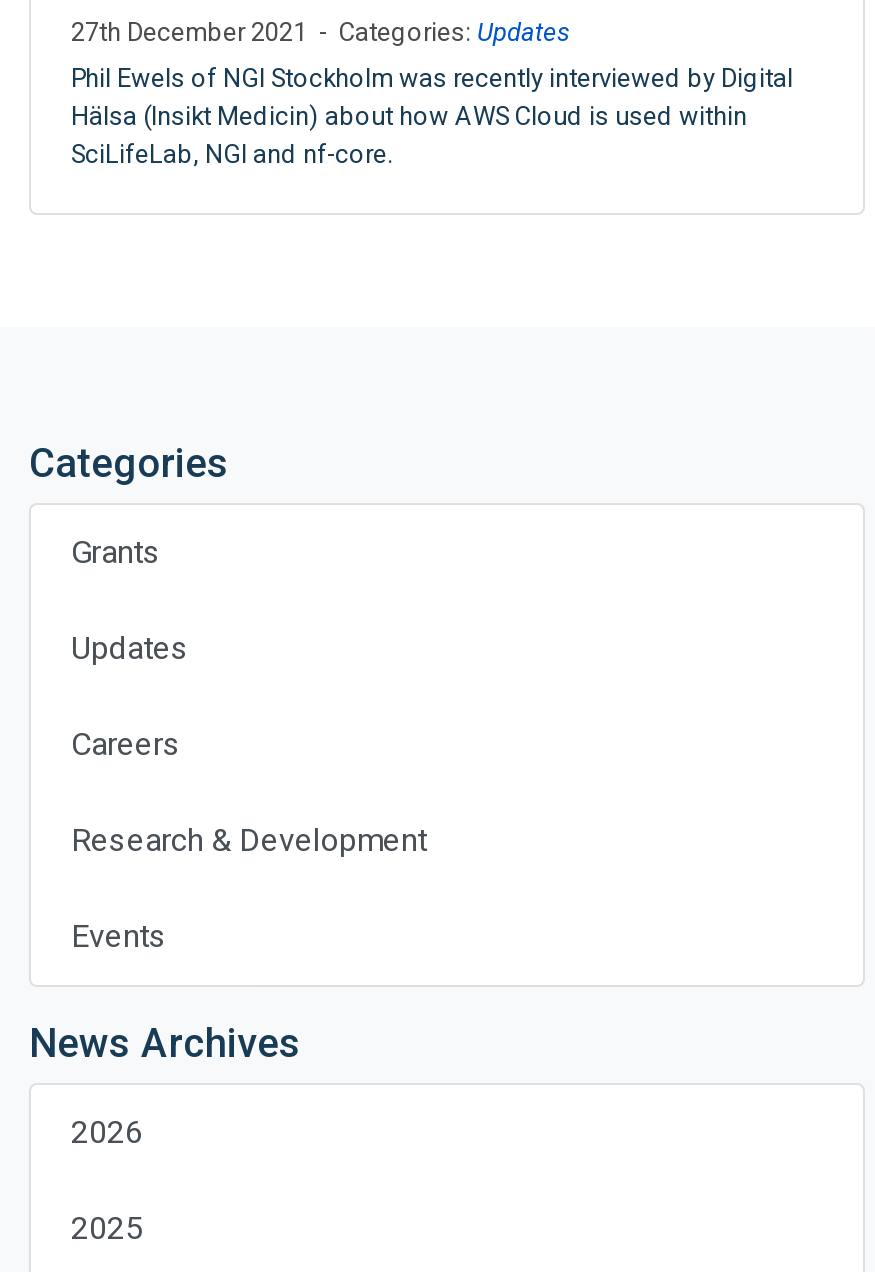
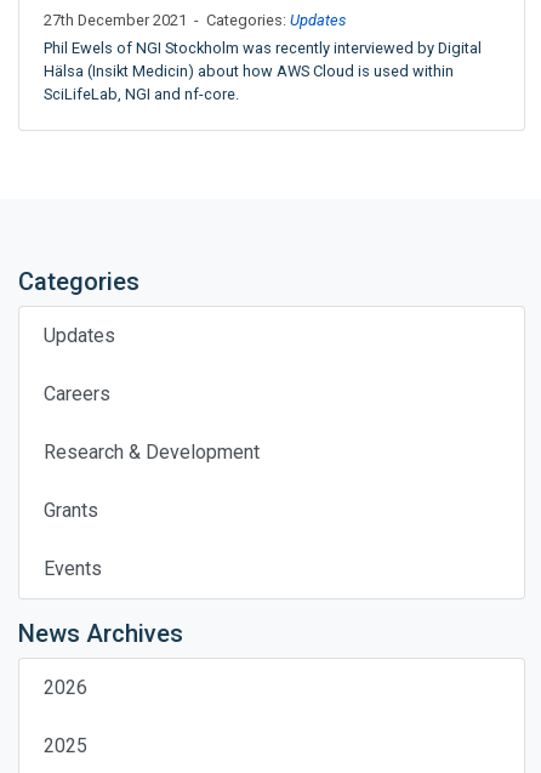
moved down: Grants

moved up: Updates | Careers | Research & Development
